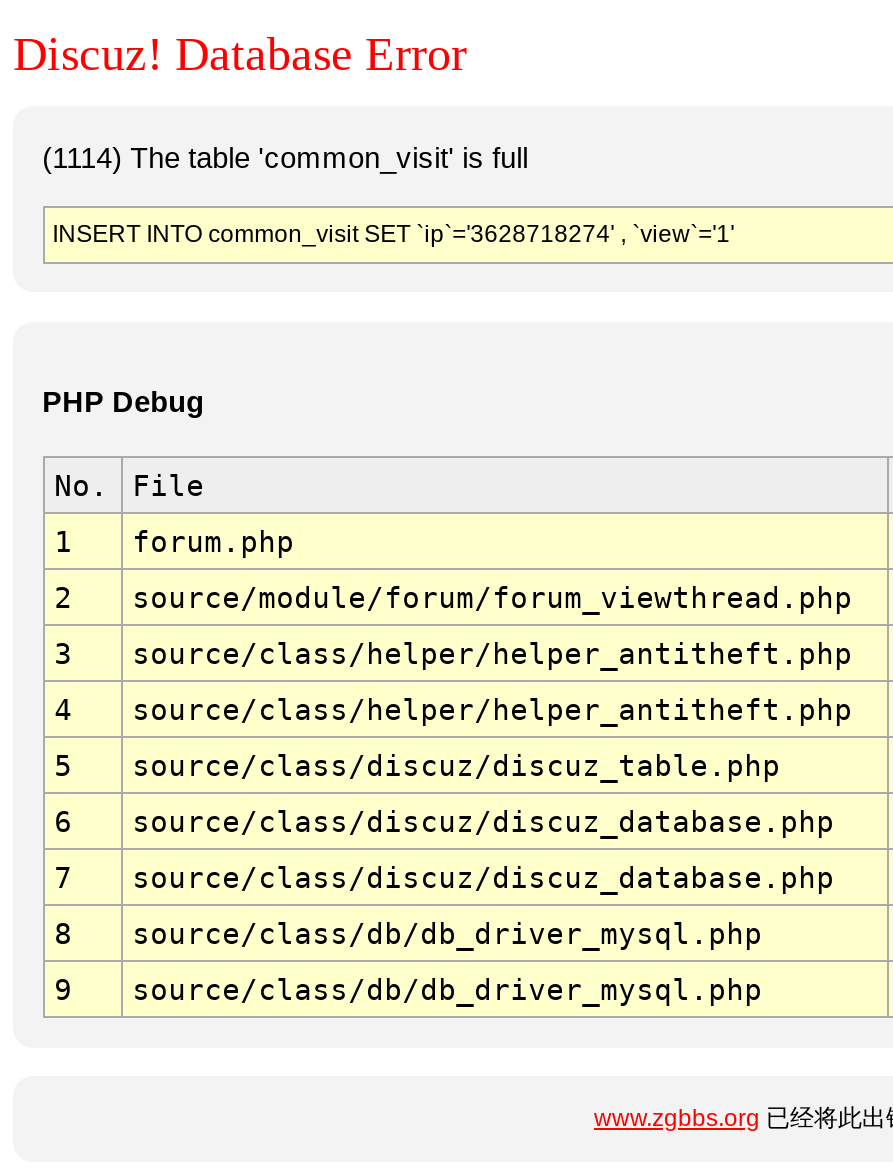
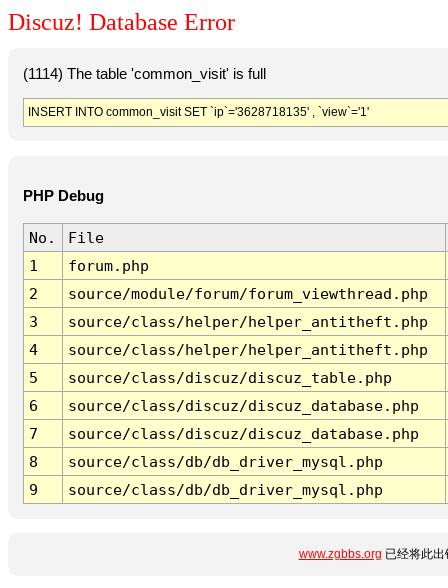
- INSERT INTO common_visit SET `ip`='3628718274' , `view`='1'
+ INSERT INTO common_visit SET `ip`='3628718135' , `view`='1'
